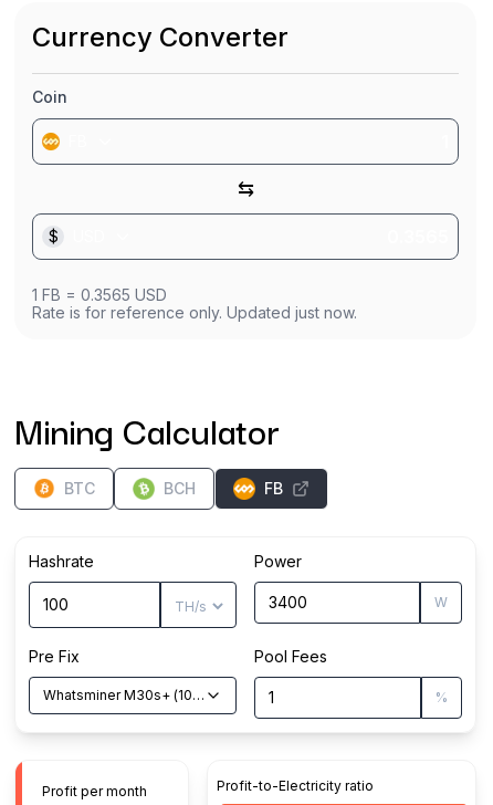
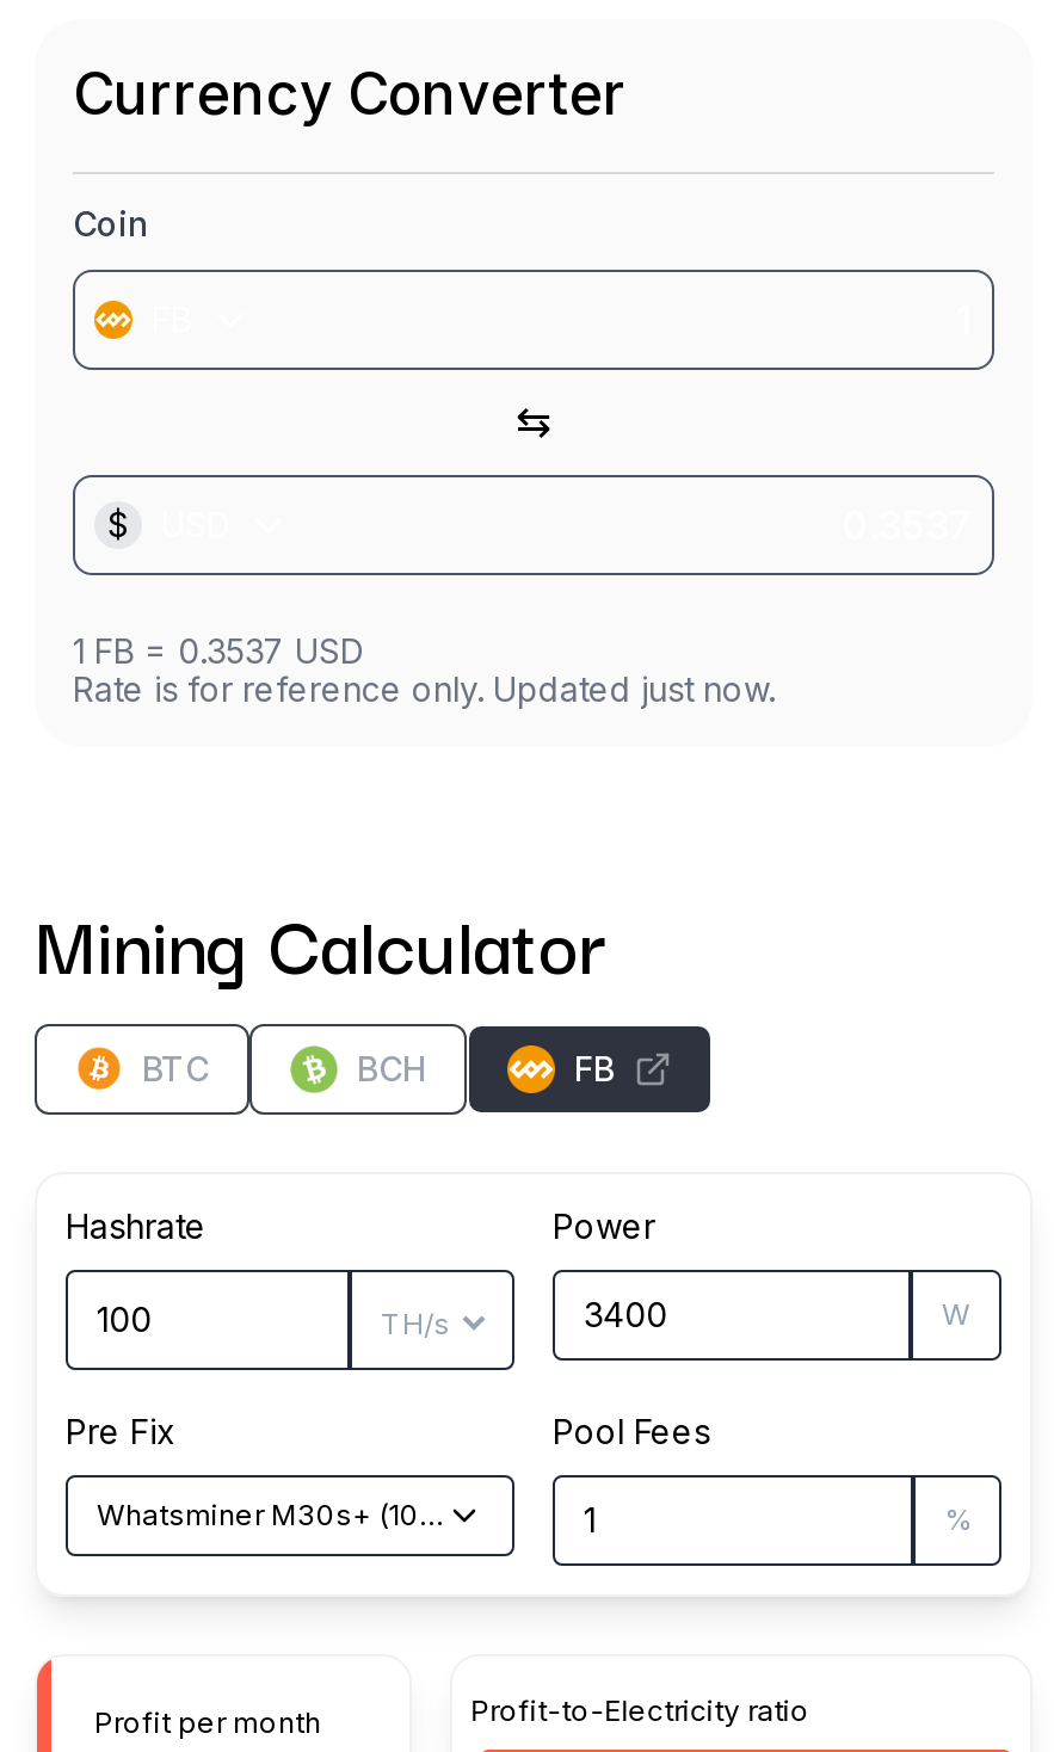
- 1 FB = 0.3565 USD
+ 1 FB = 0.3537 USD
